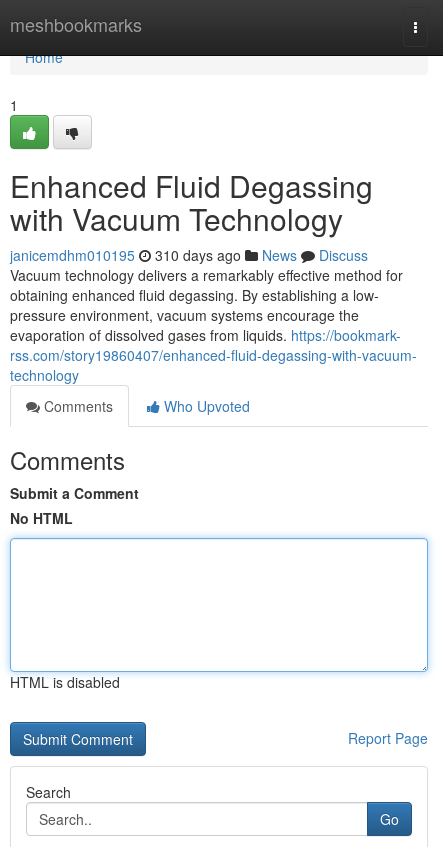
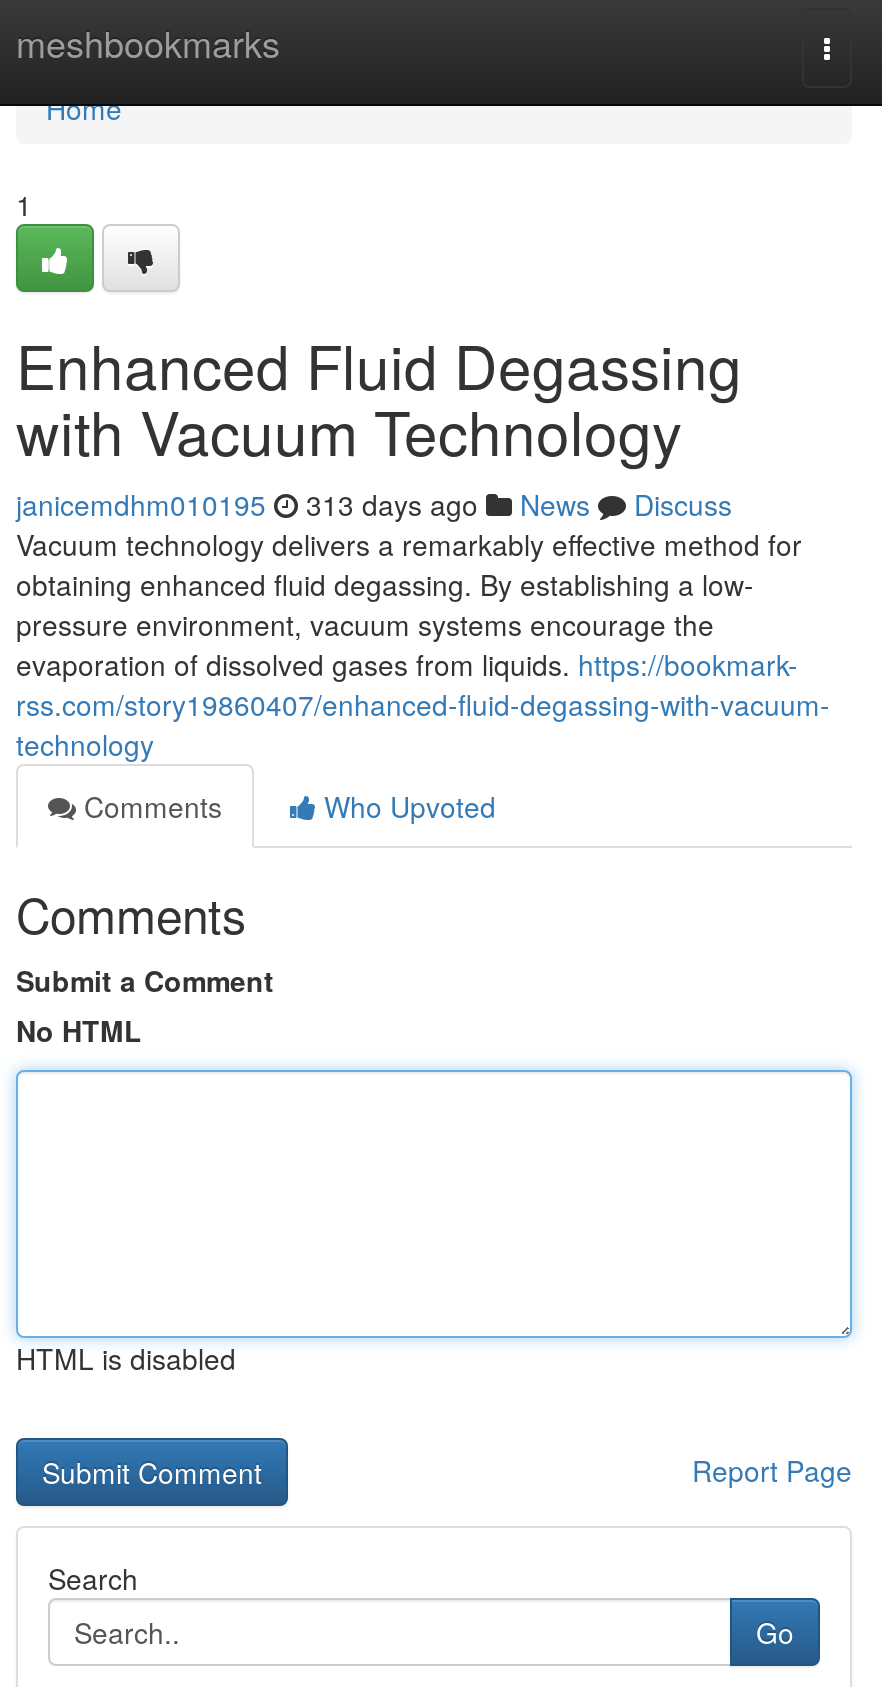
- janicemdhm010195 310 days ago News Discuss
+ janicemdhm010195 313 days ago News Discuss
